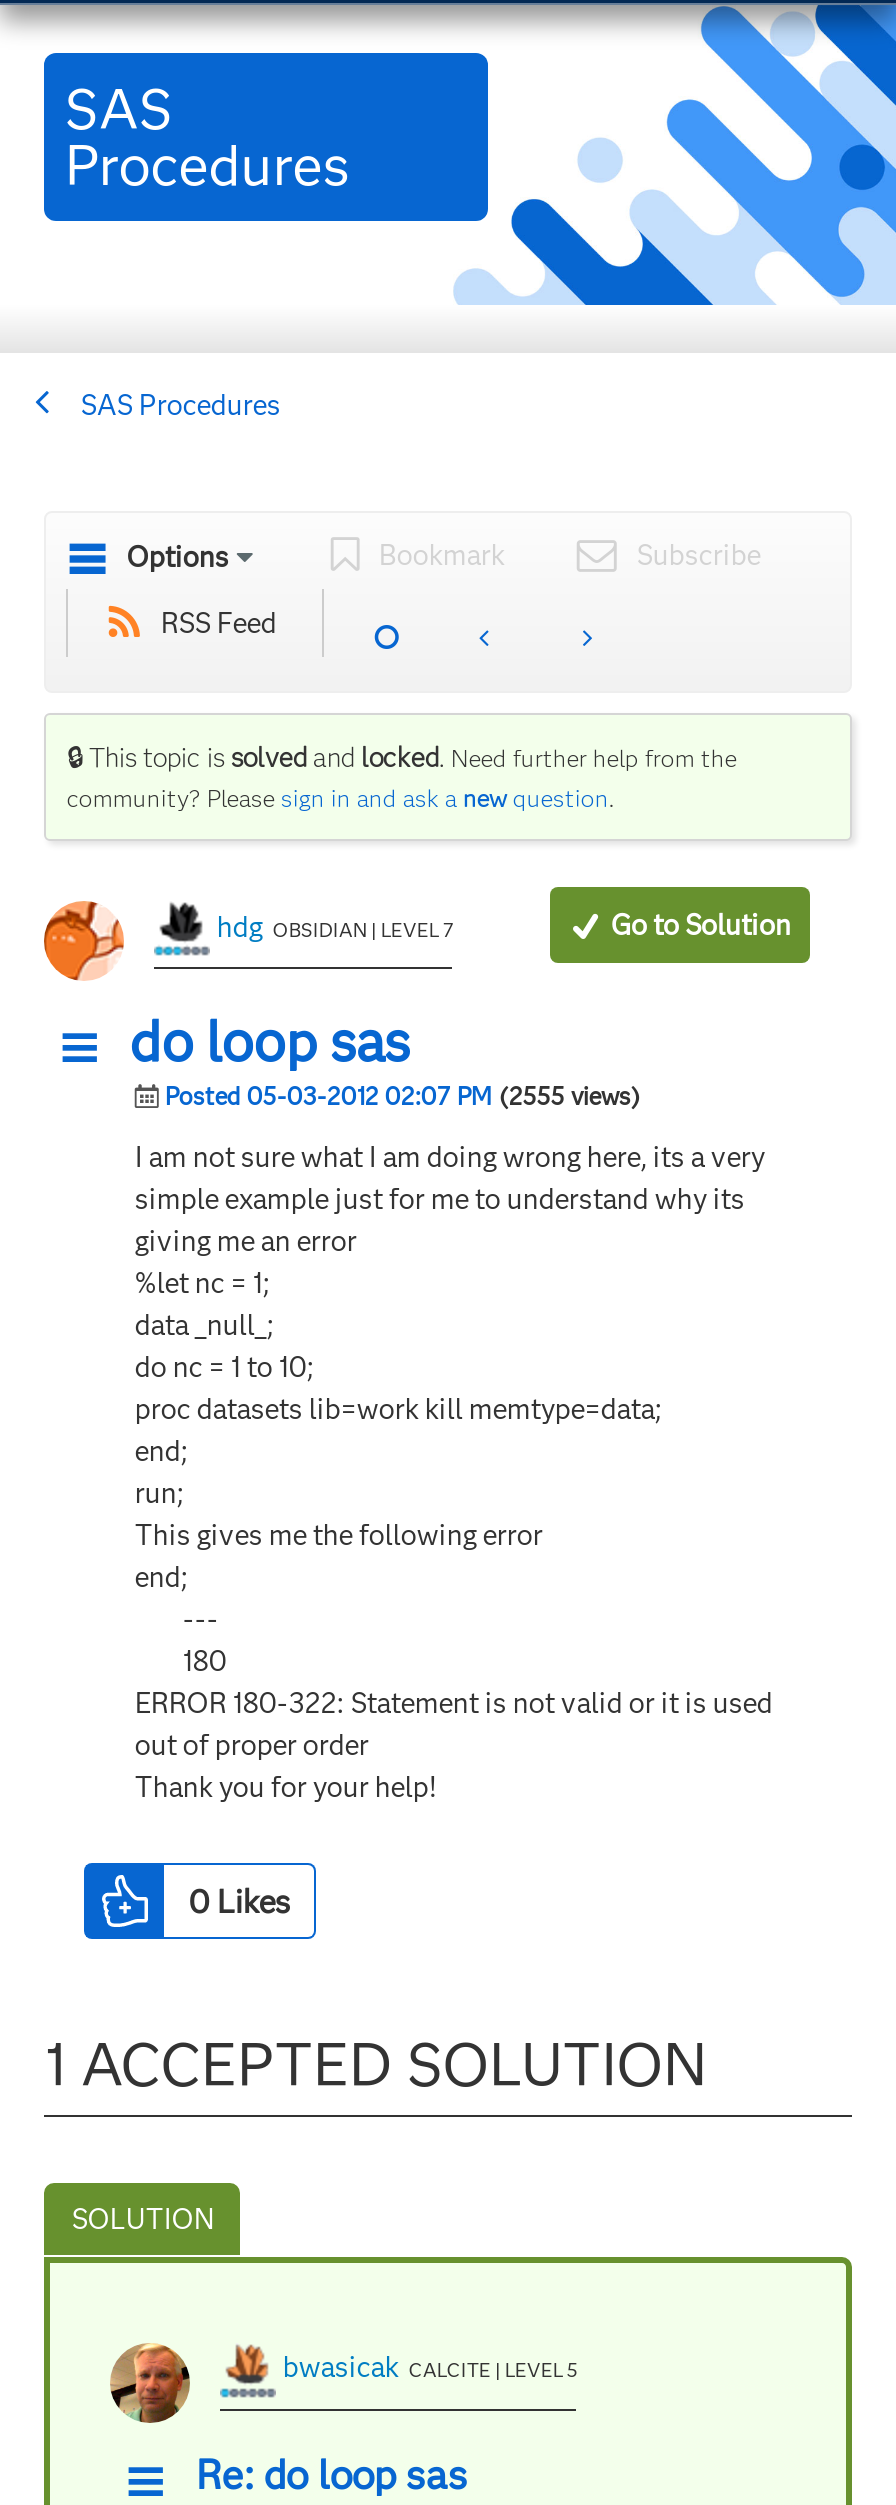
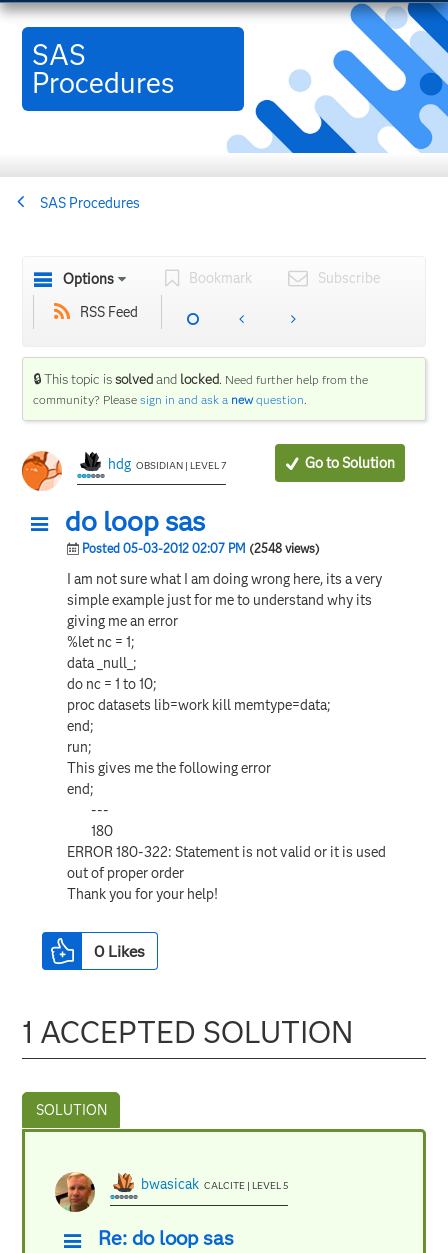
- Posted 05-03-2012 02:07 PM (2555 views)
+ Posted 05-03-2012 02:07 PM (2548 views)
